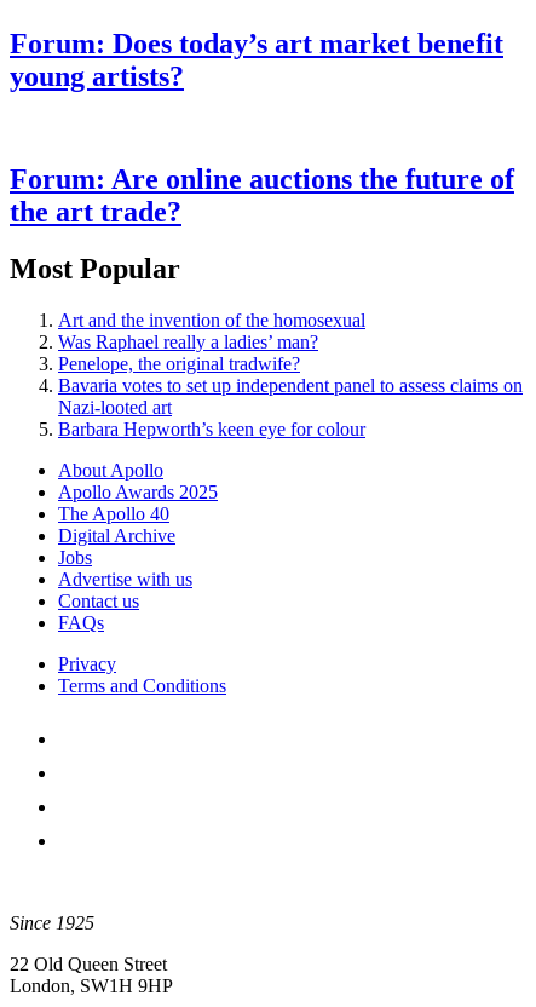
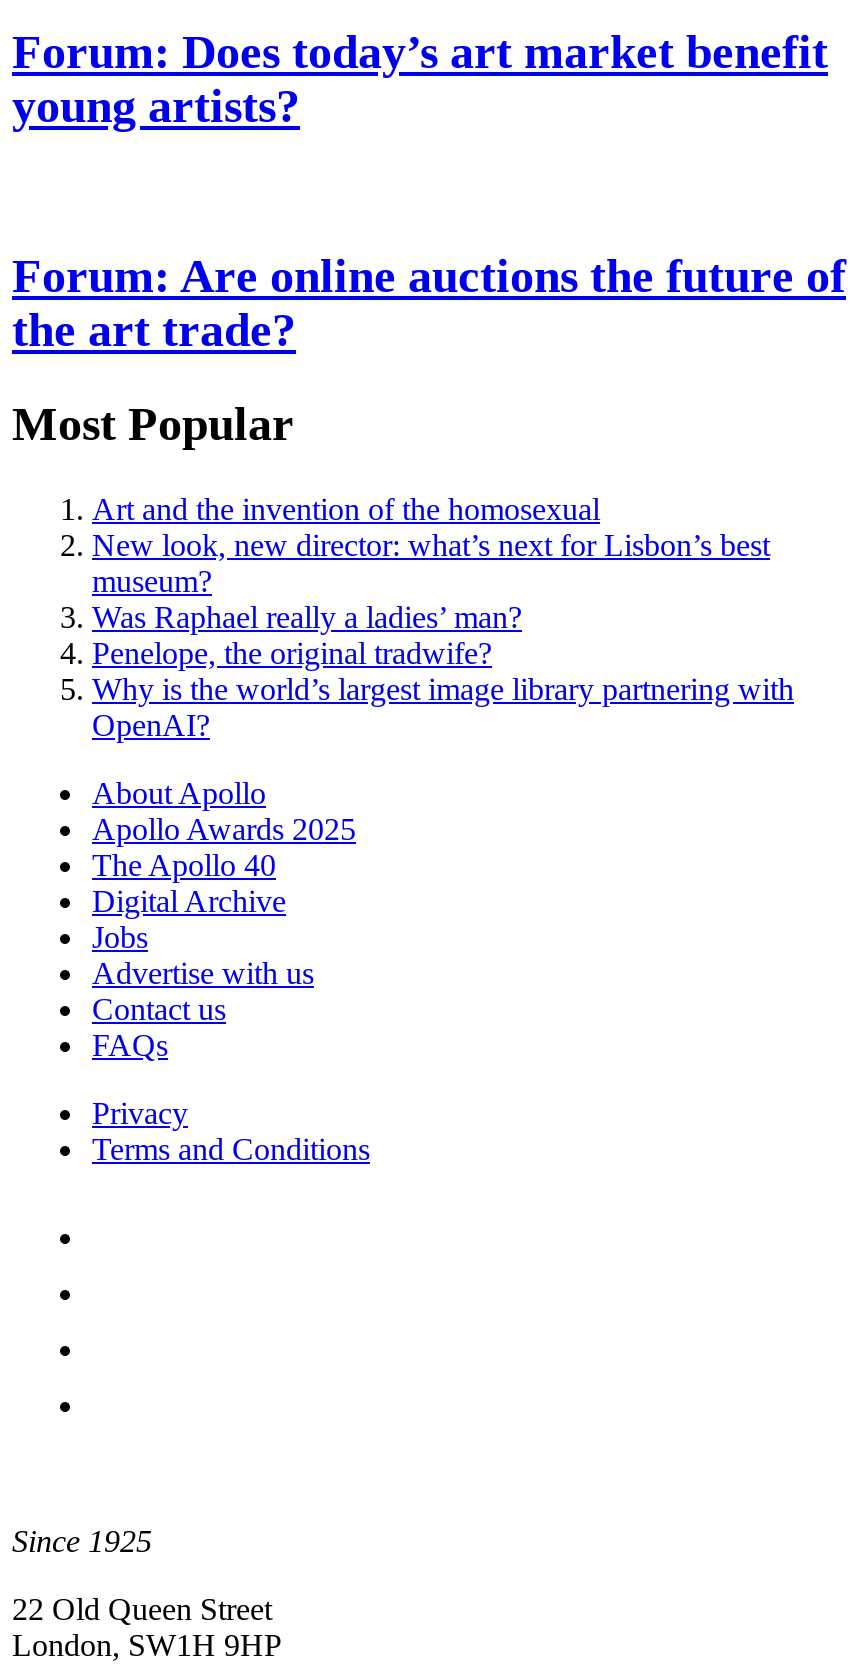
+ New look, new director: what’s next for Lisbon’s best
+ museum?

moved down: Was Raphael really a ladies’ man? | Penelope, the original tradwife?

- Bavaria votes to set up independent panel to assess claims on
- Nazi-looted art
- Barbara Hepworth’s keen eye for colour
+ Why is the world’s largest image library partnering with
+ OpenAI?
